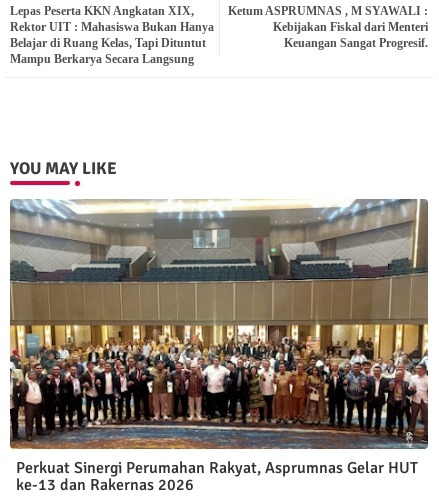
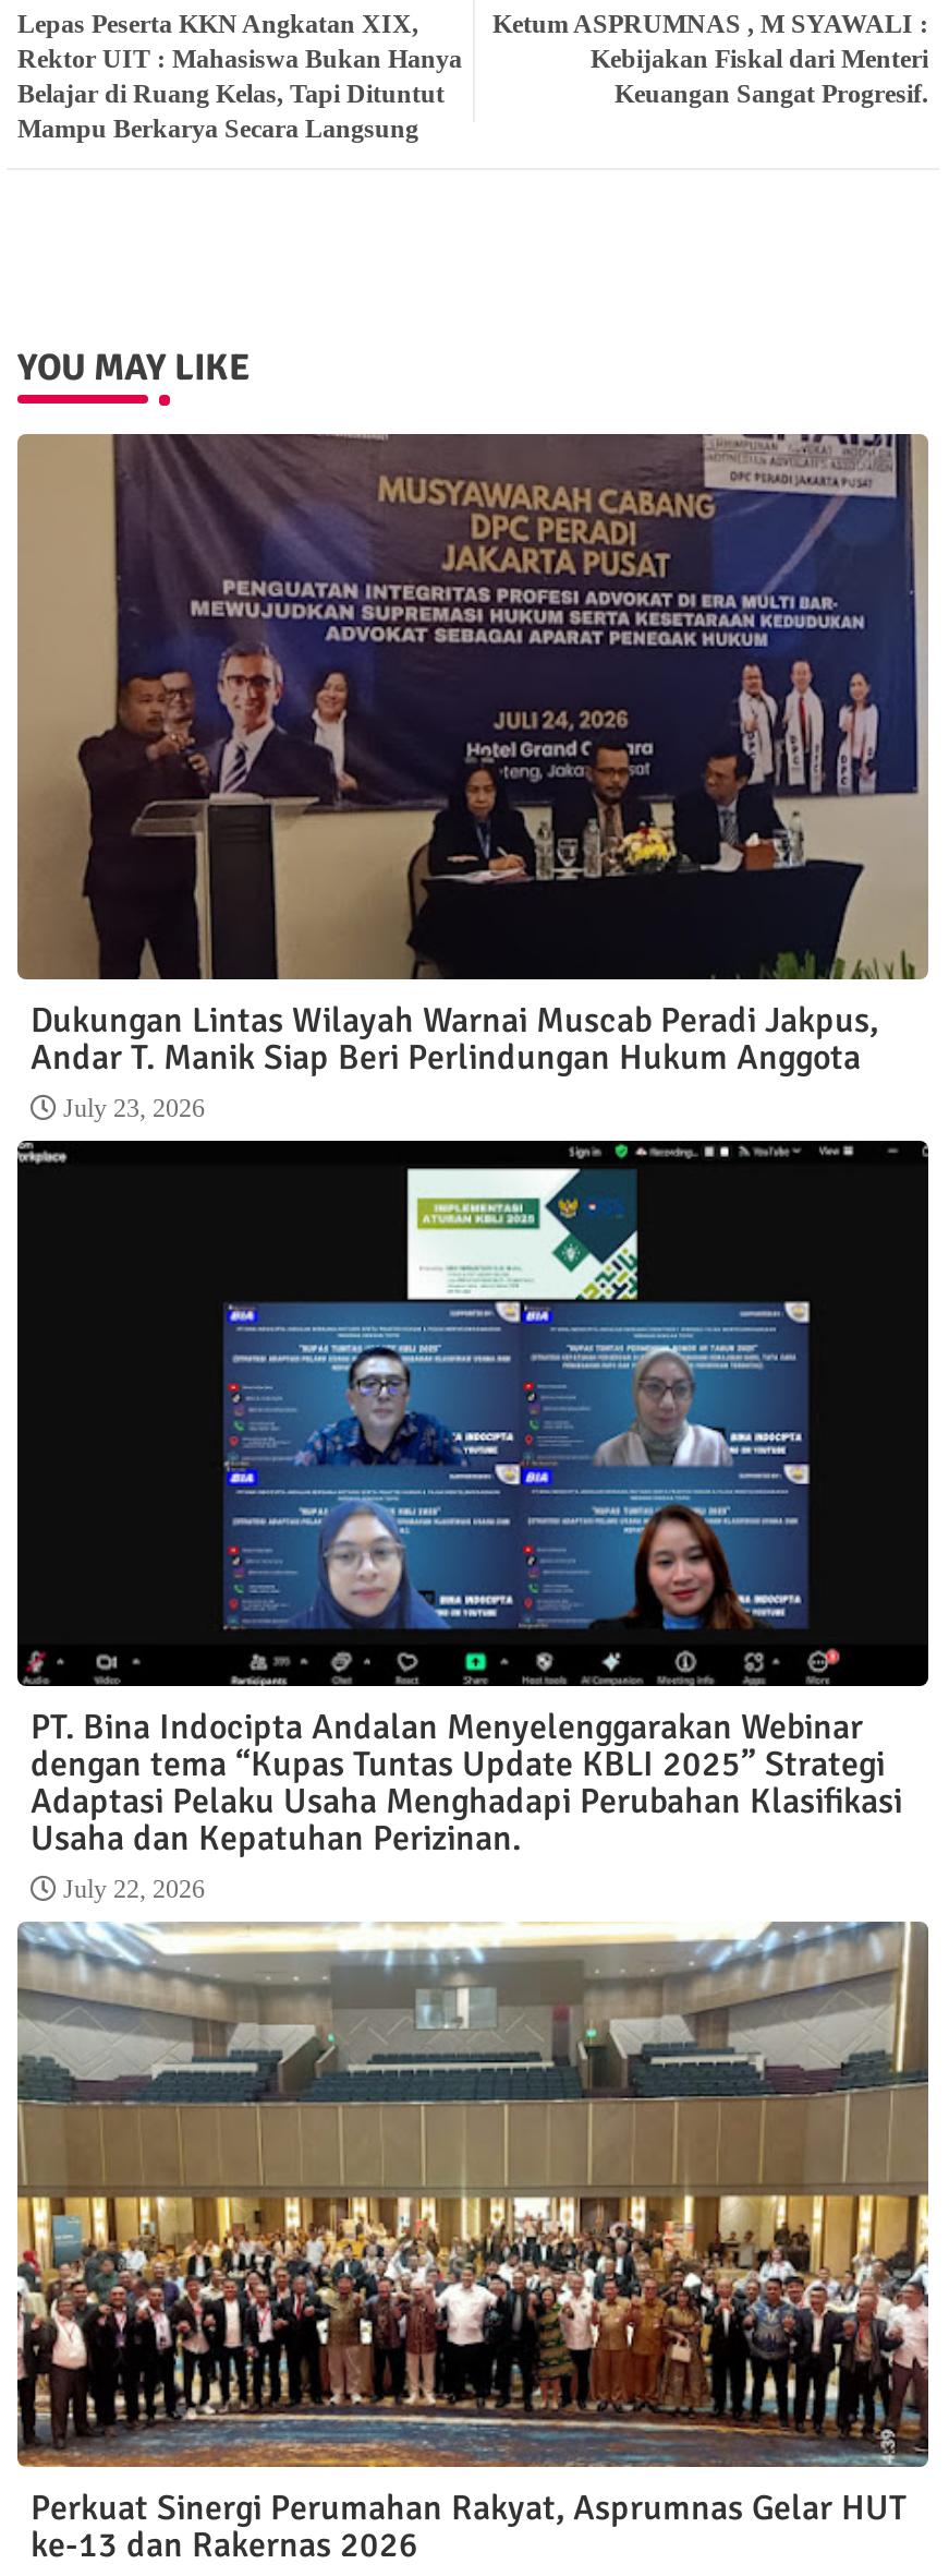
+ [image]
+ Dukungan Lintas Wilayah Warnai Muscab Peradi Jakpus,
+ Andar T. Manik Siap Beri Perlindungan Hukum Anggota
+ July 23, 2026

+ [image]
+ PT. Bina Indocipta Andalan Menyelenggarakan Webinar
+ dengan tema “Kupas Tuntas Update KBLI 2025” Strategi
+ Adaptasi Pelaku Usaha Menghadapi Perubahan Klasifikasi
+ Usaha dan Kepatuhan Perizinan.
+ July 22, 2026
